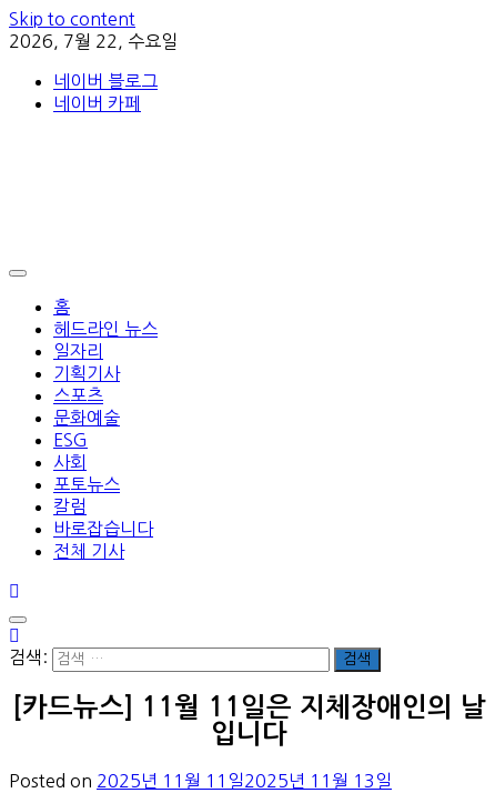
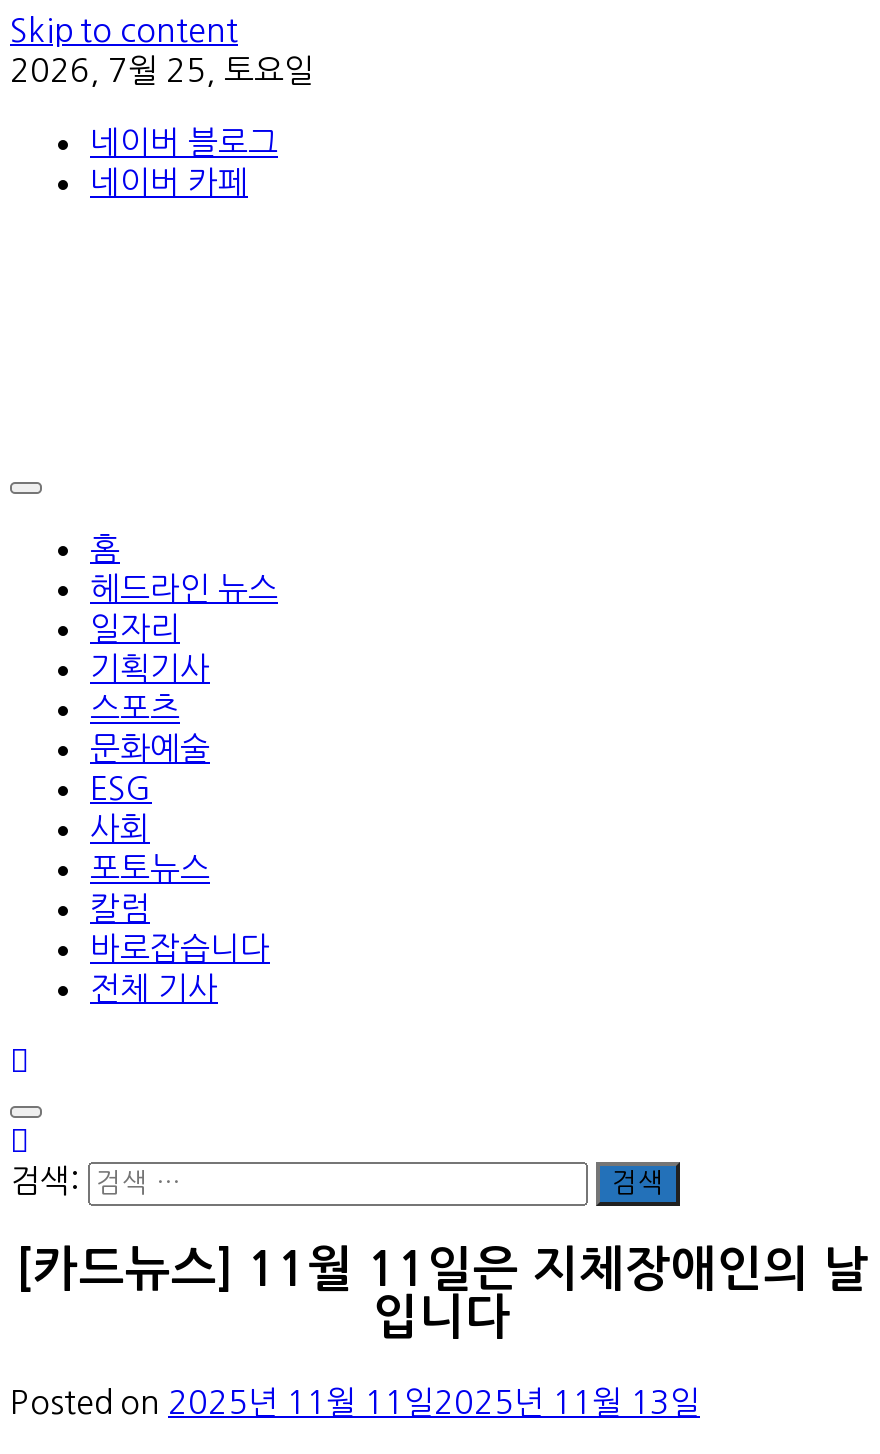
- 2026, 7월 22, 수요일
+ 2026, 7월 25, 토요일
